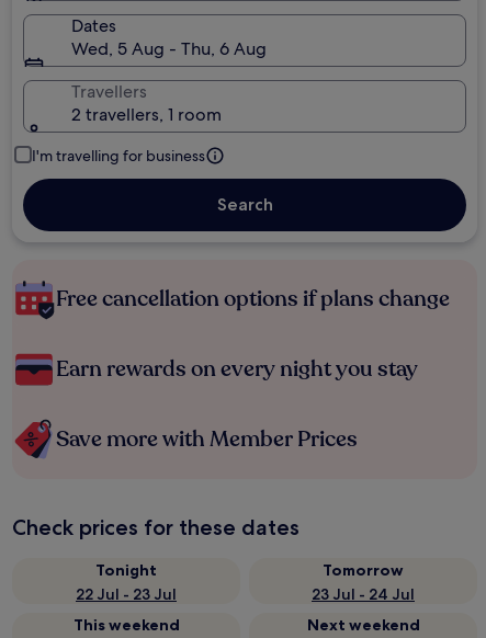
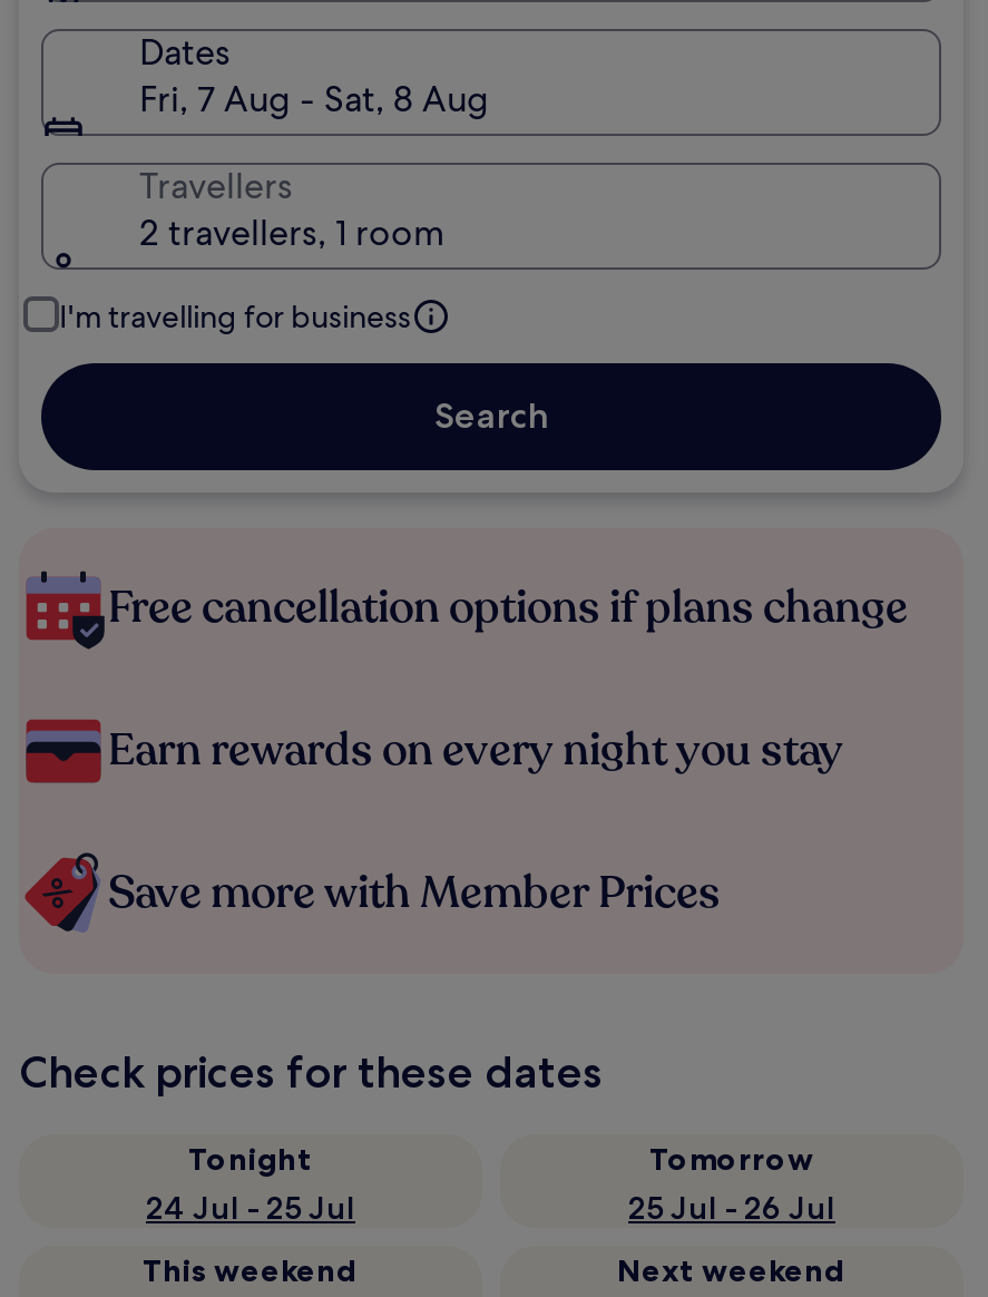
- Wed, 5 Aug - Thu, 6 Aug
+ Fri, 7 Aug - Sat, 8 Aug

- 22 Jul - 23 Jul
+ 24 Jul - 25 Jul

- 23 Jul - 24 Jul
+ 25 Jul - 26 Jul
